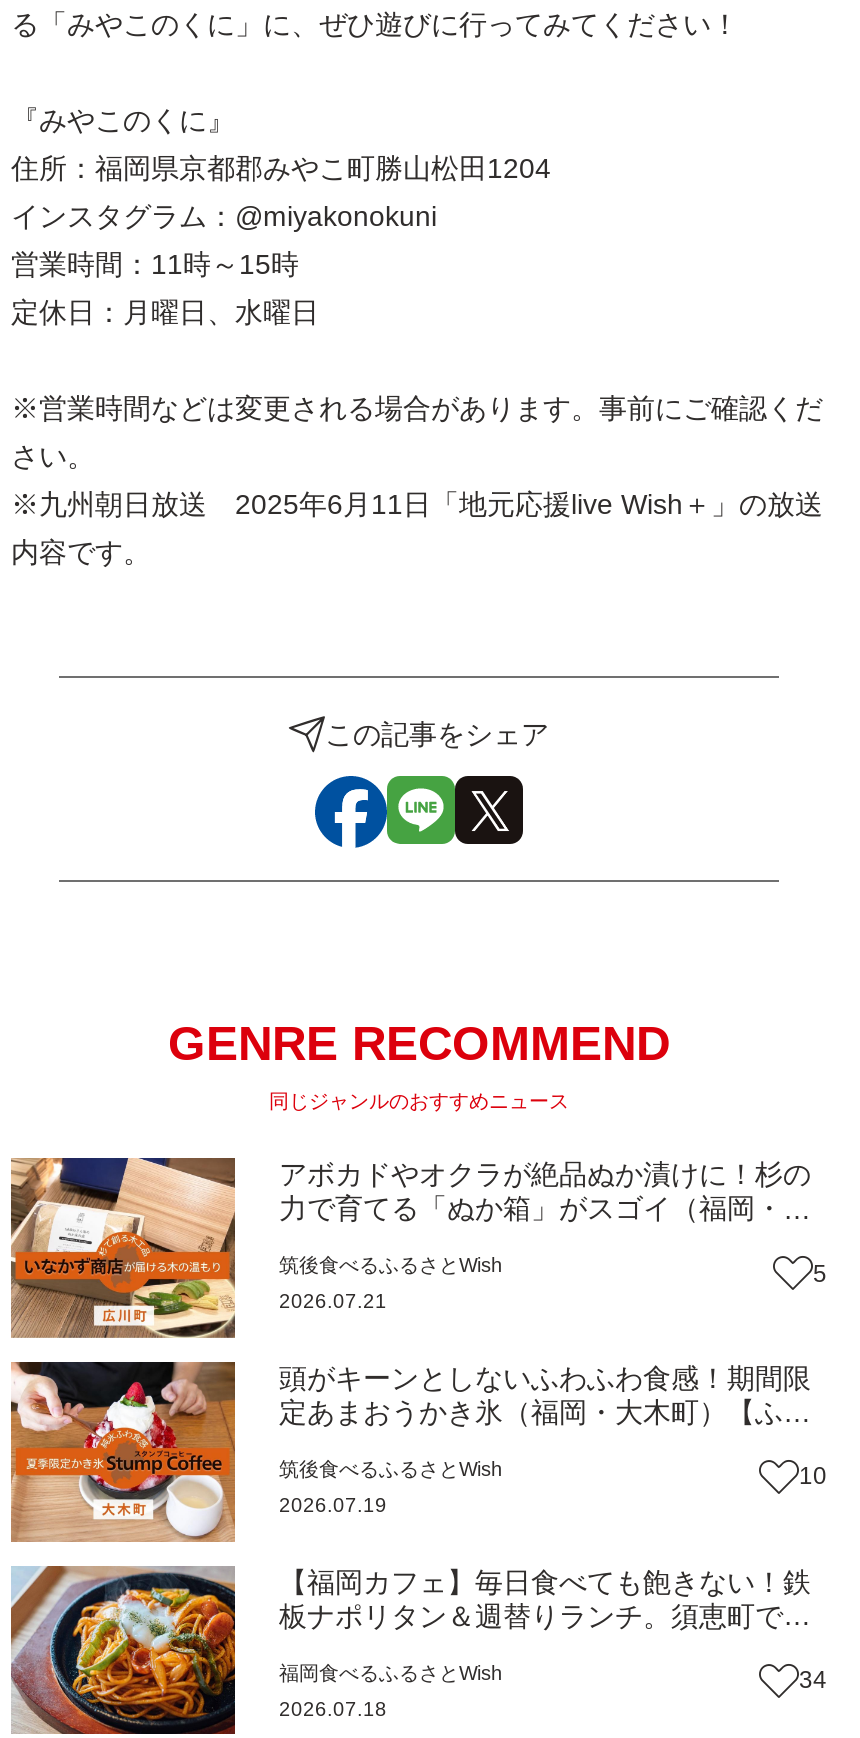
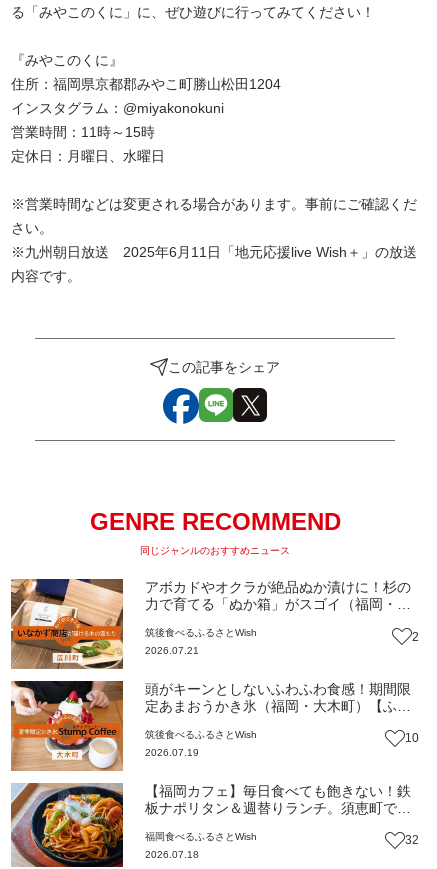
- 5
+ 2

- 34
+ 32
